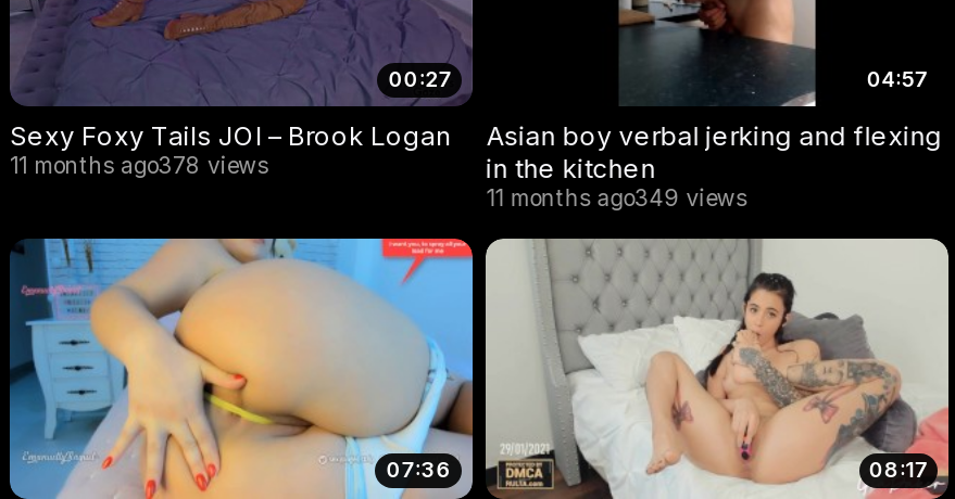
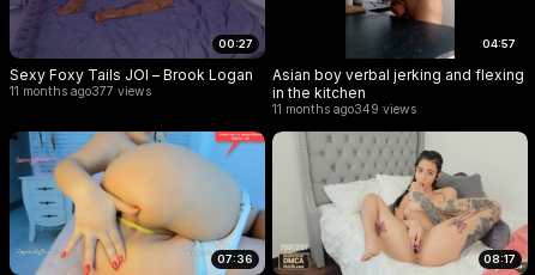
- 11 months ago378 views
+ 11 months ago377 views
